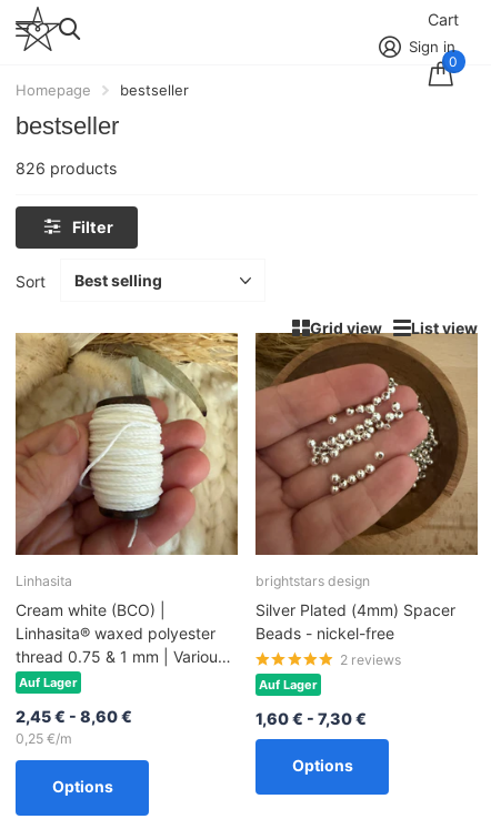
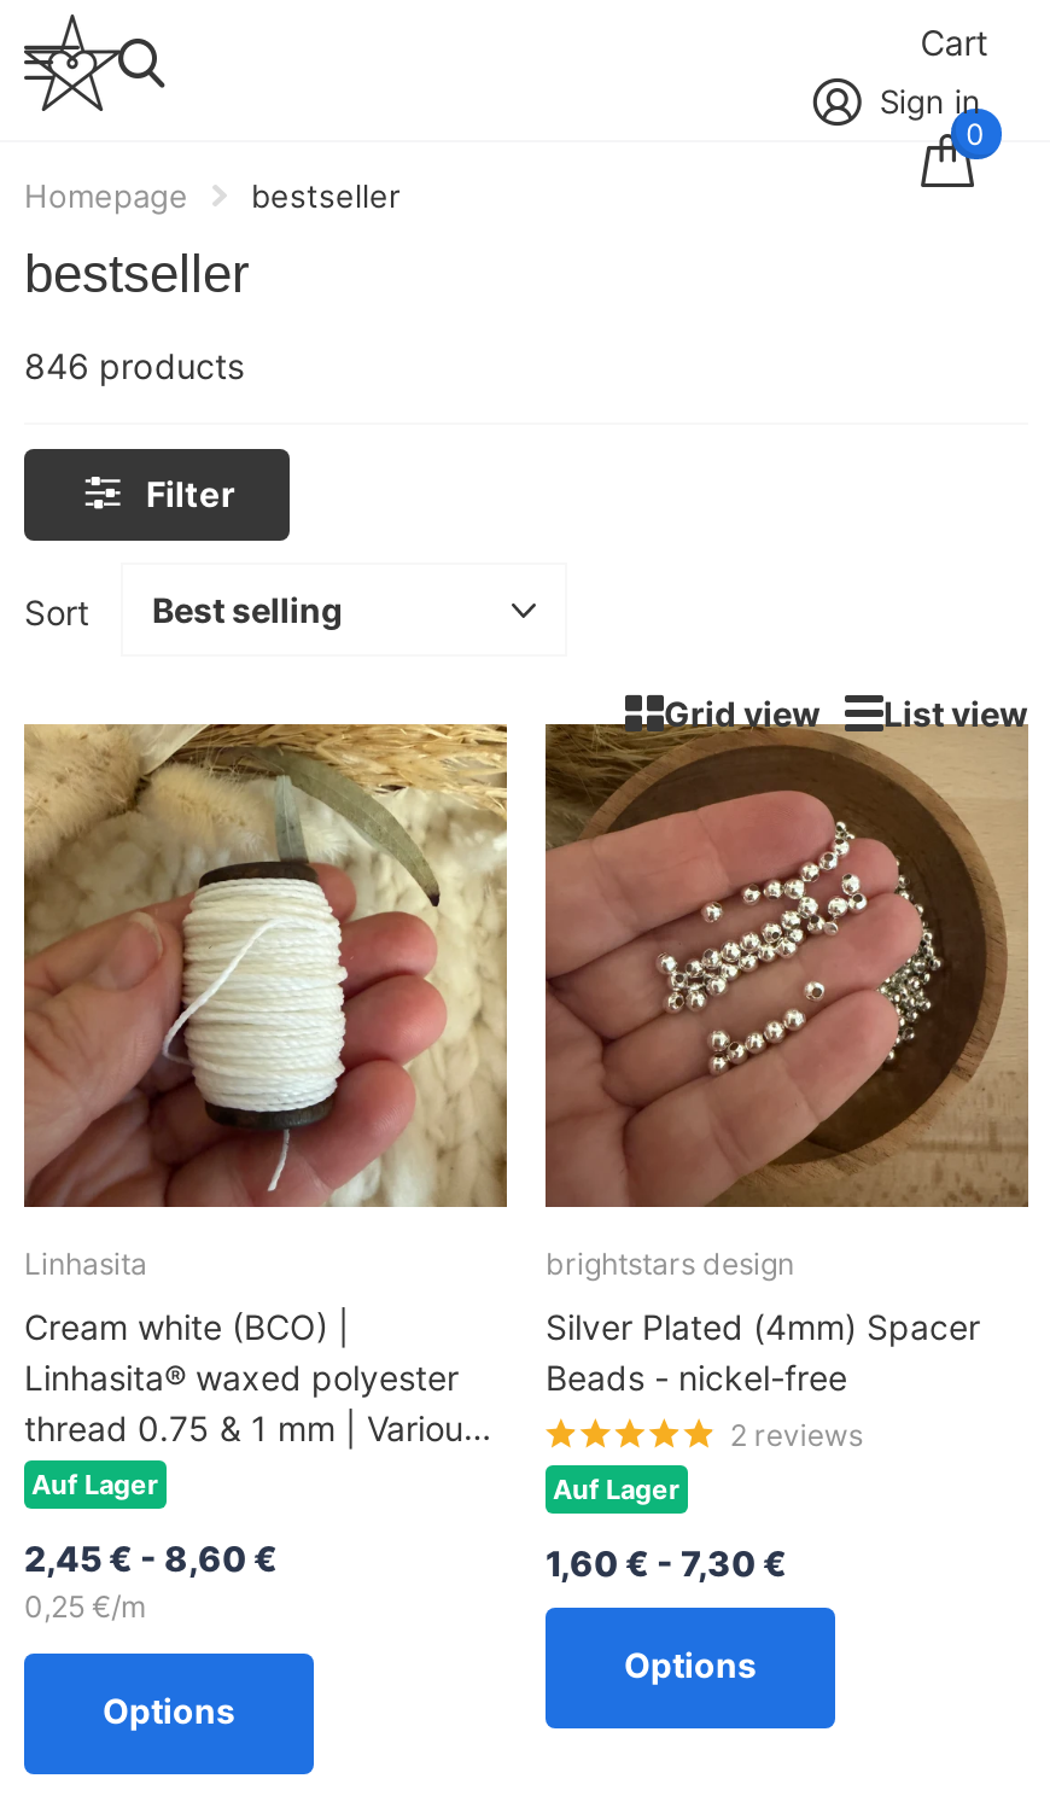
- 826 products
+ 846 products
